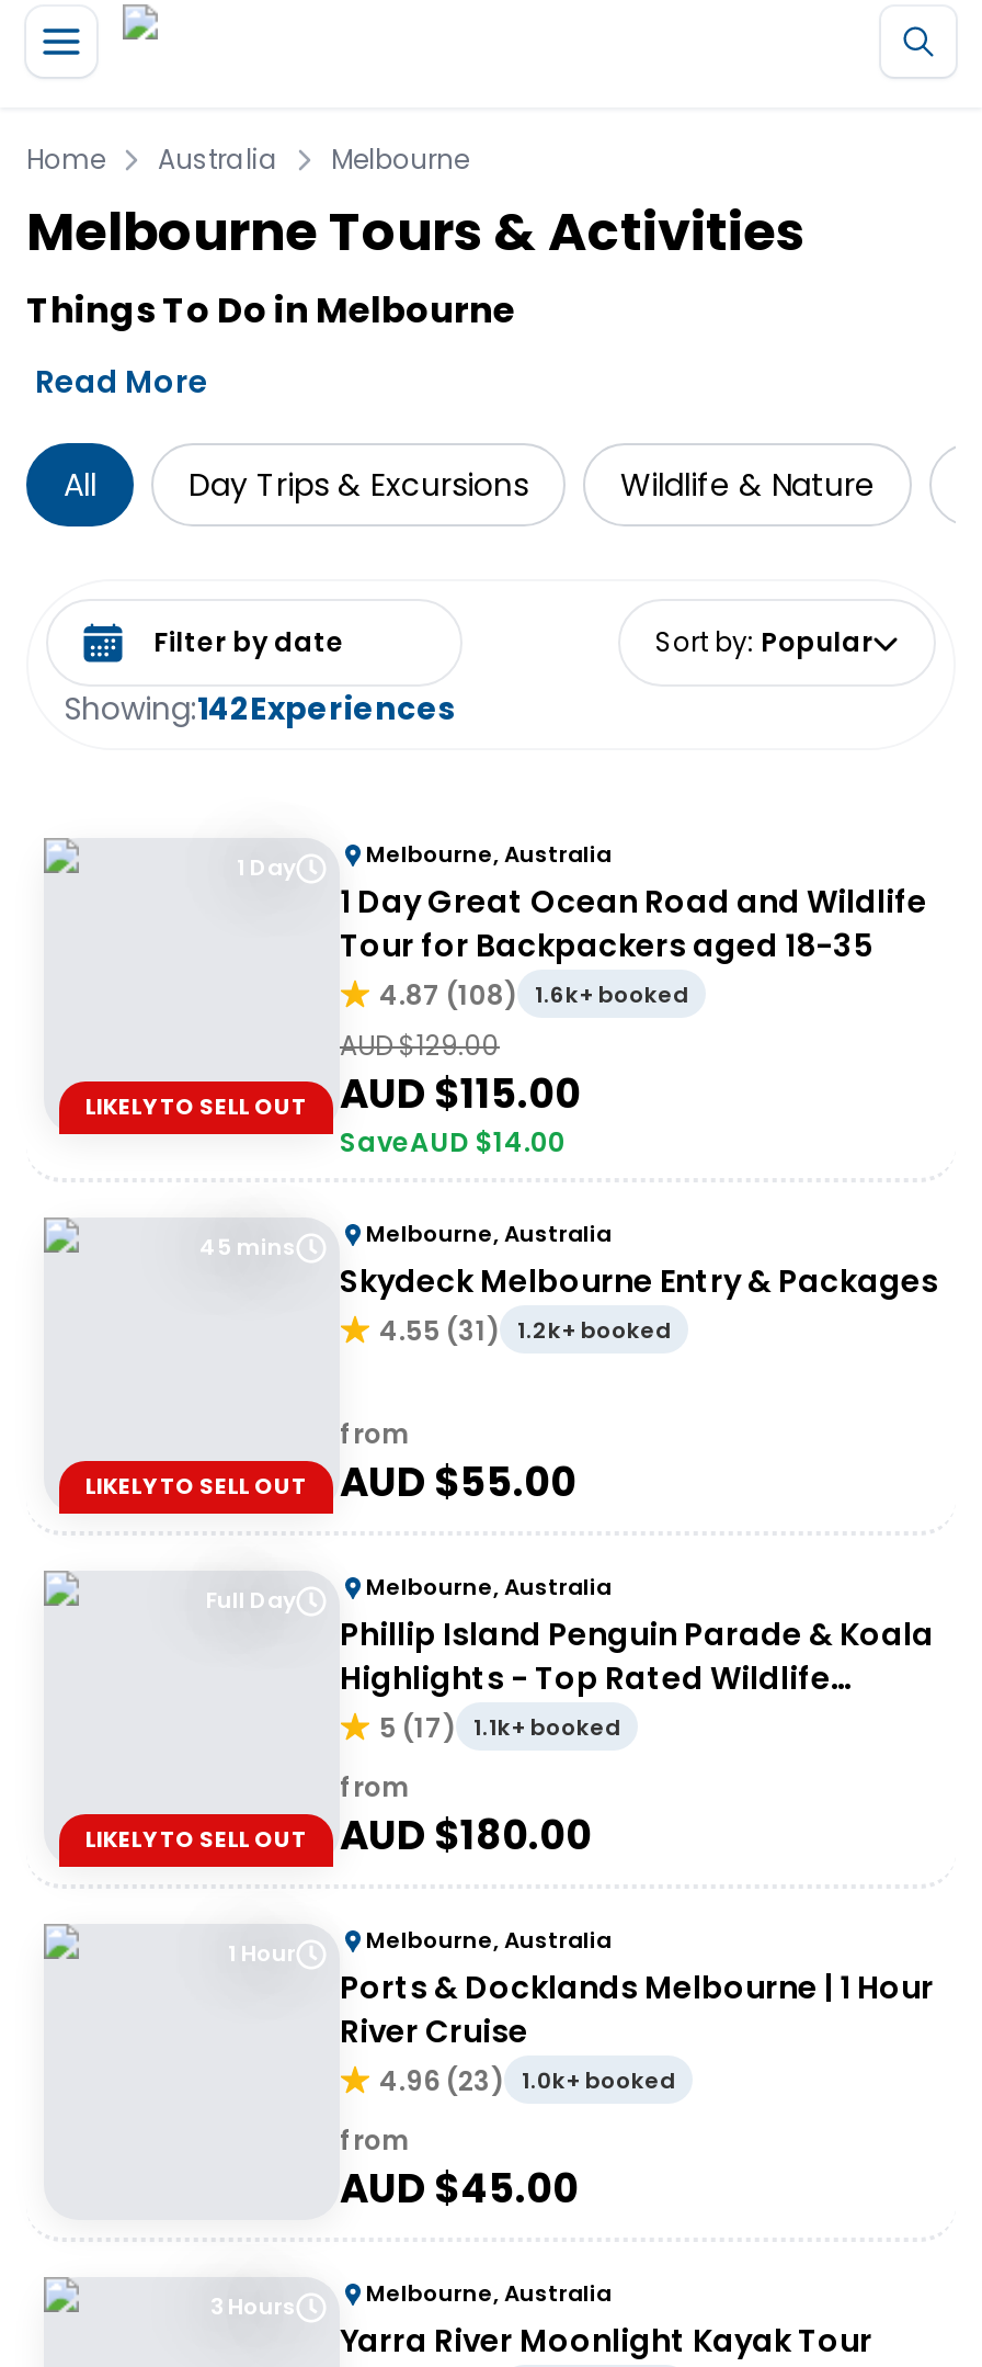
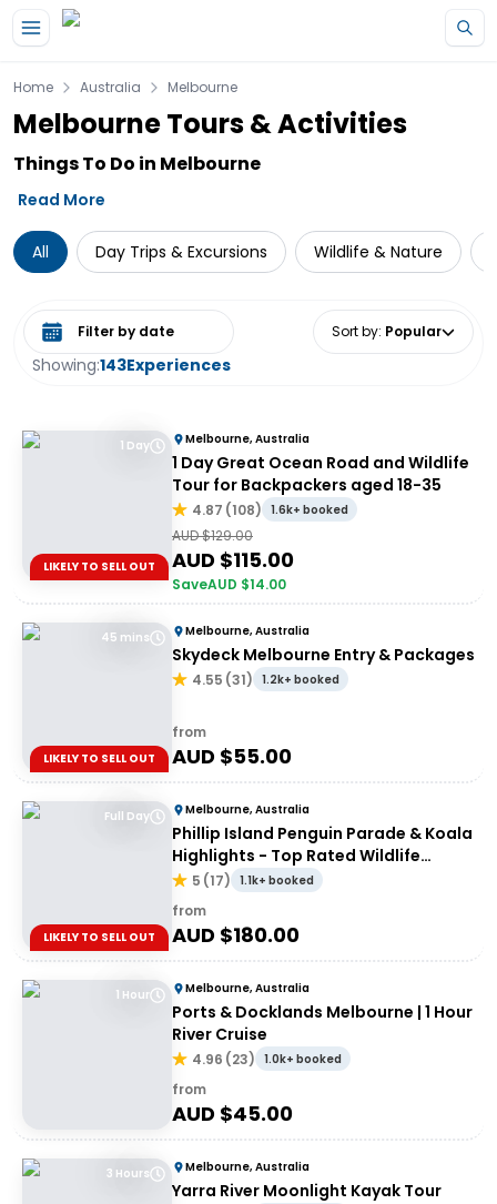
- Showing:142Experiences
+ Showing:143Experiences
